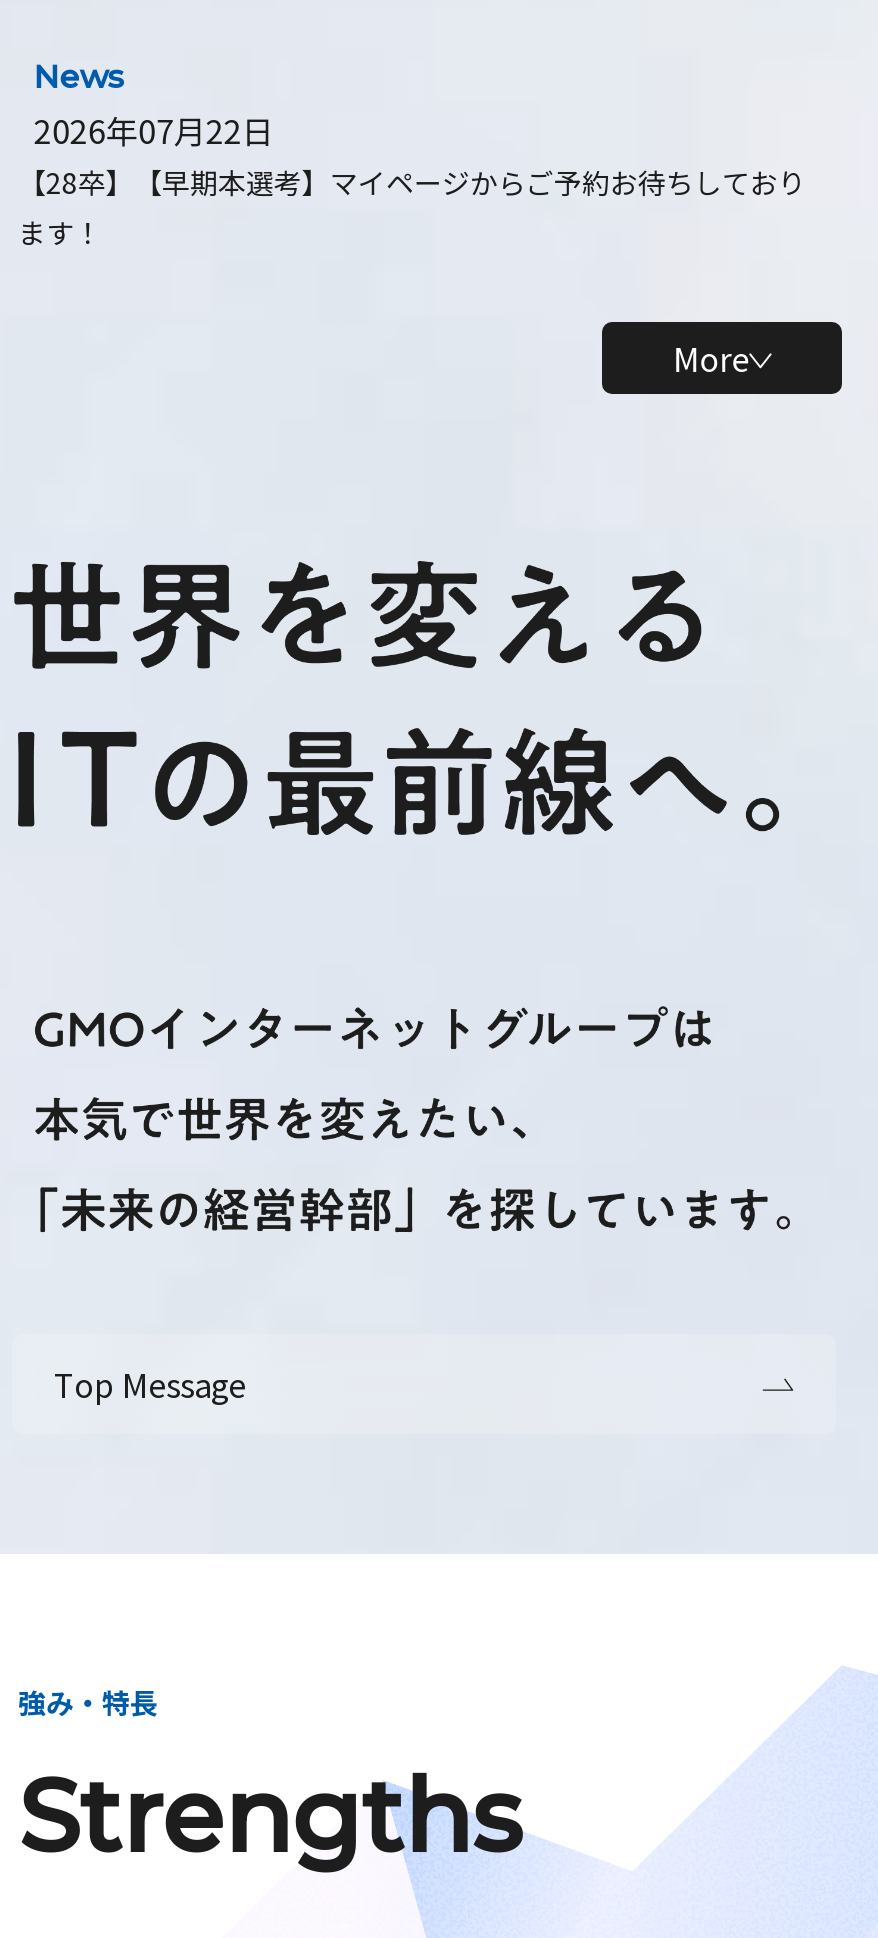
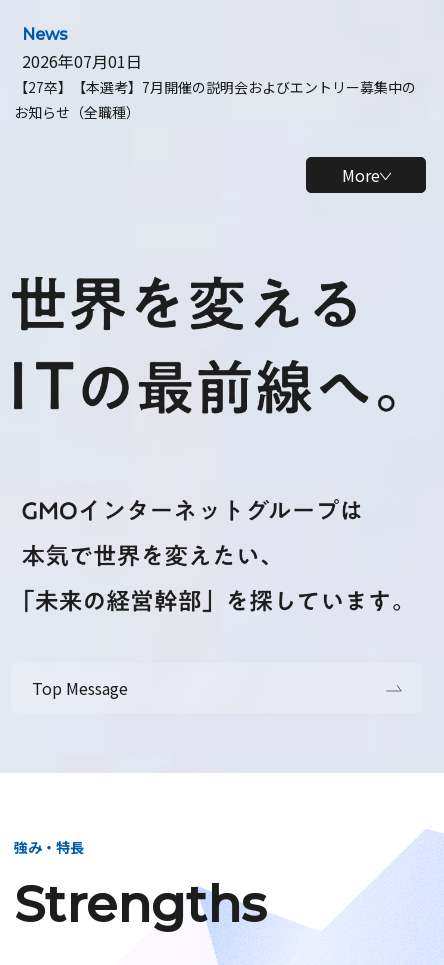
- 2026年07月22日
- 【28卒】【早期本選考】マイページからご予約お待ちしており
- ます！
+ 2026年07月01日
+ 【27卒】【本選考】7月開催の説明会およびエントリー募集中の
+ お知らせ（全職種）
